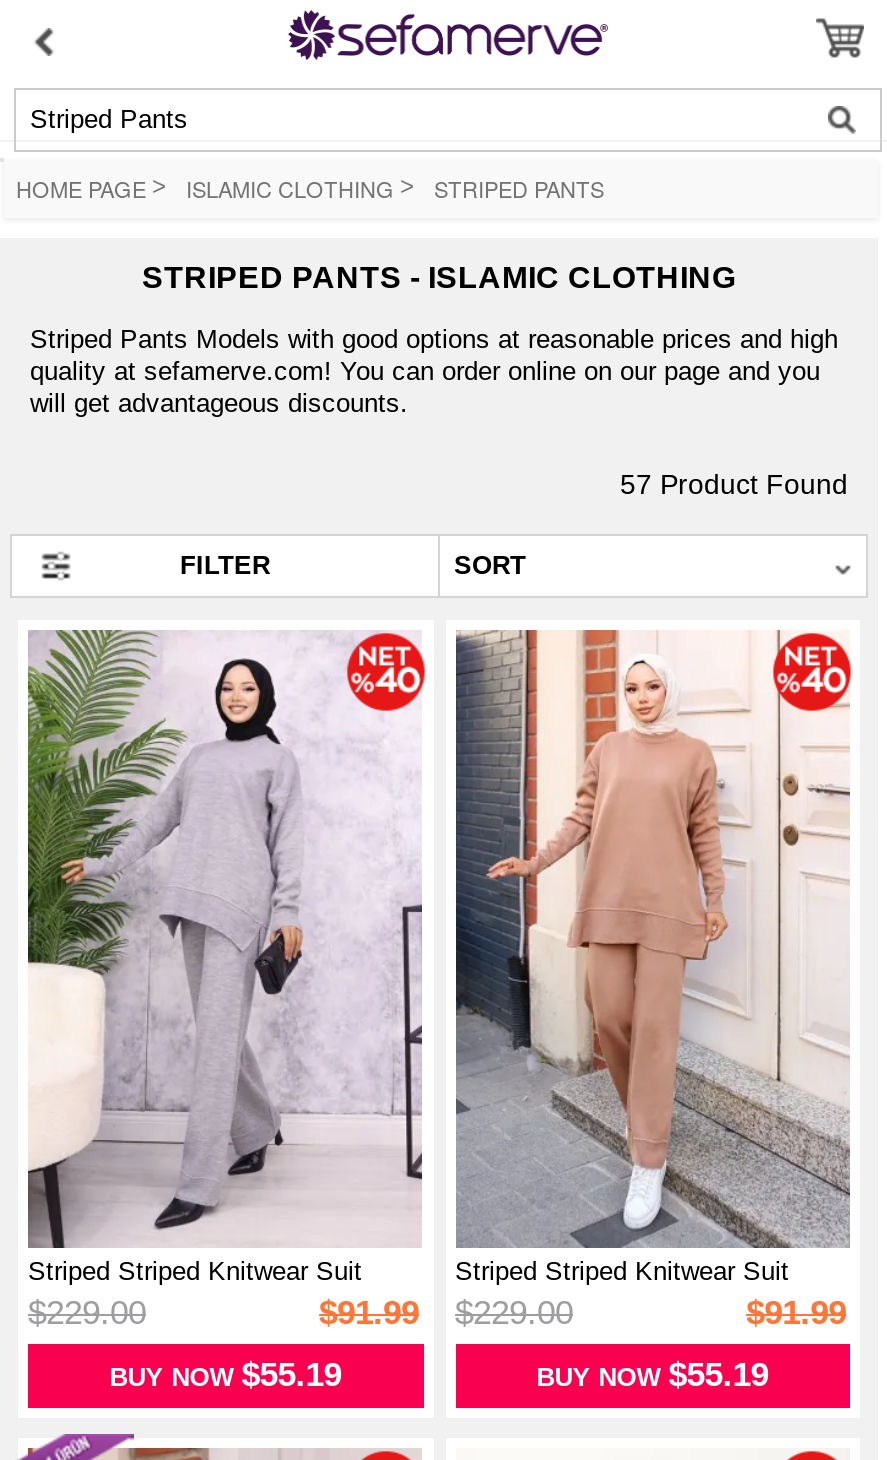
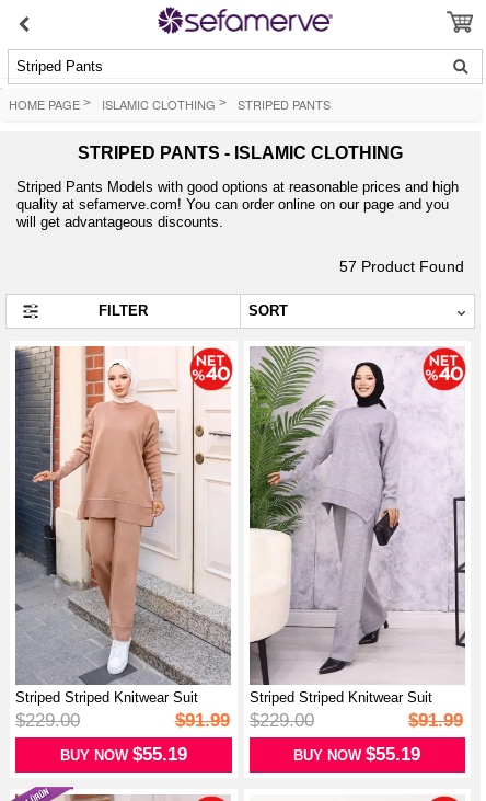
- [image]
+ [image]

- [image]
+ [image]
